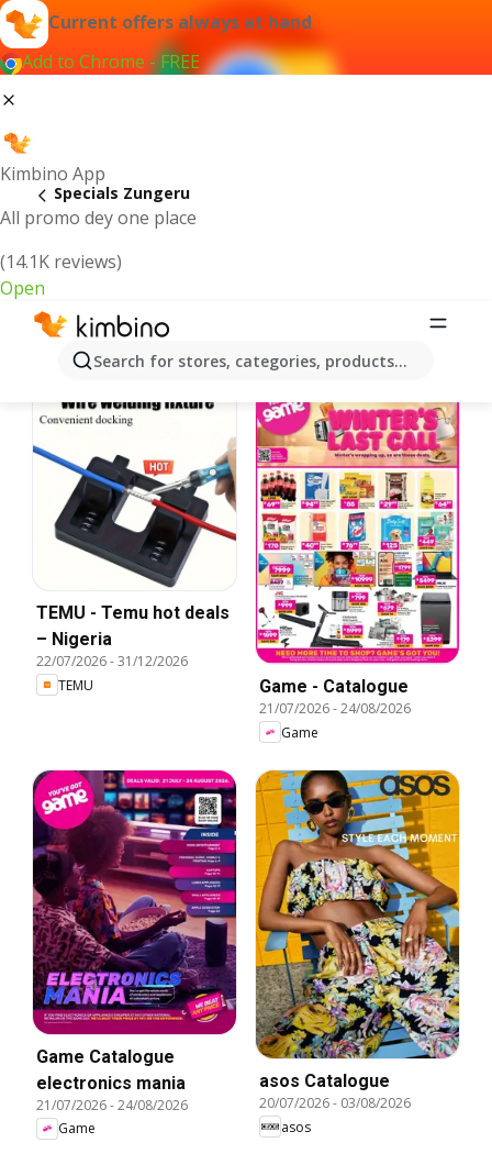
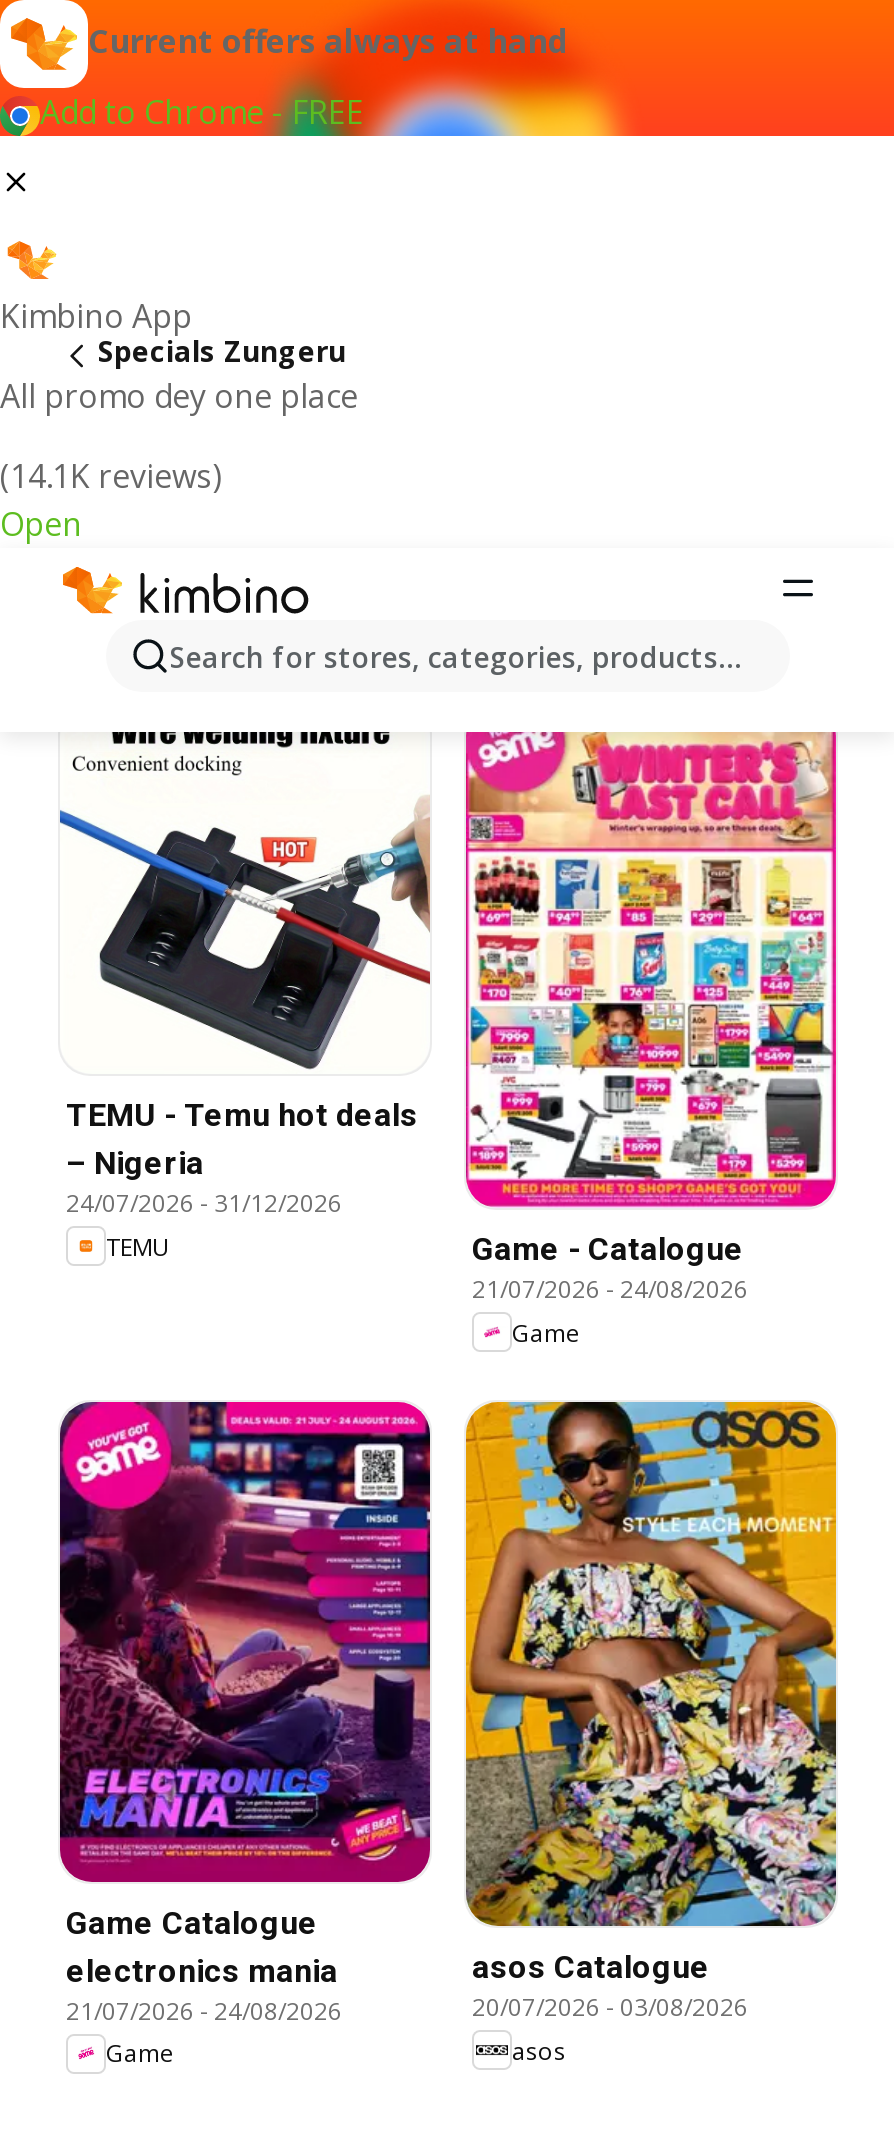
- 22/07/2026 - 31/12/2026
+ 24/07/2026 - 31/12/2026
